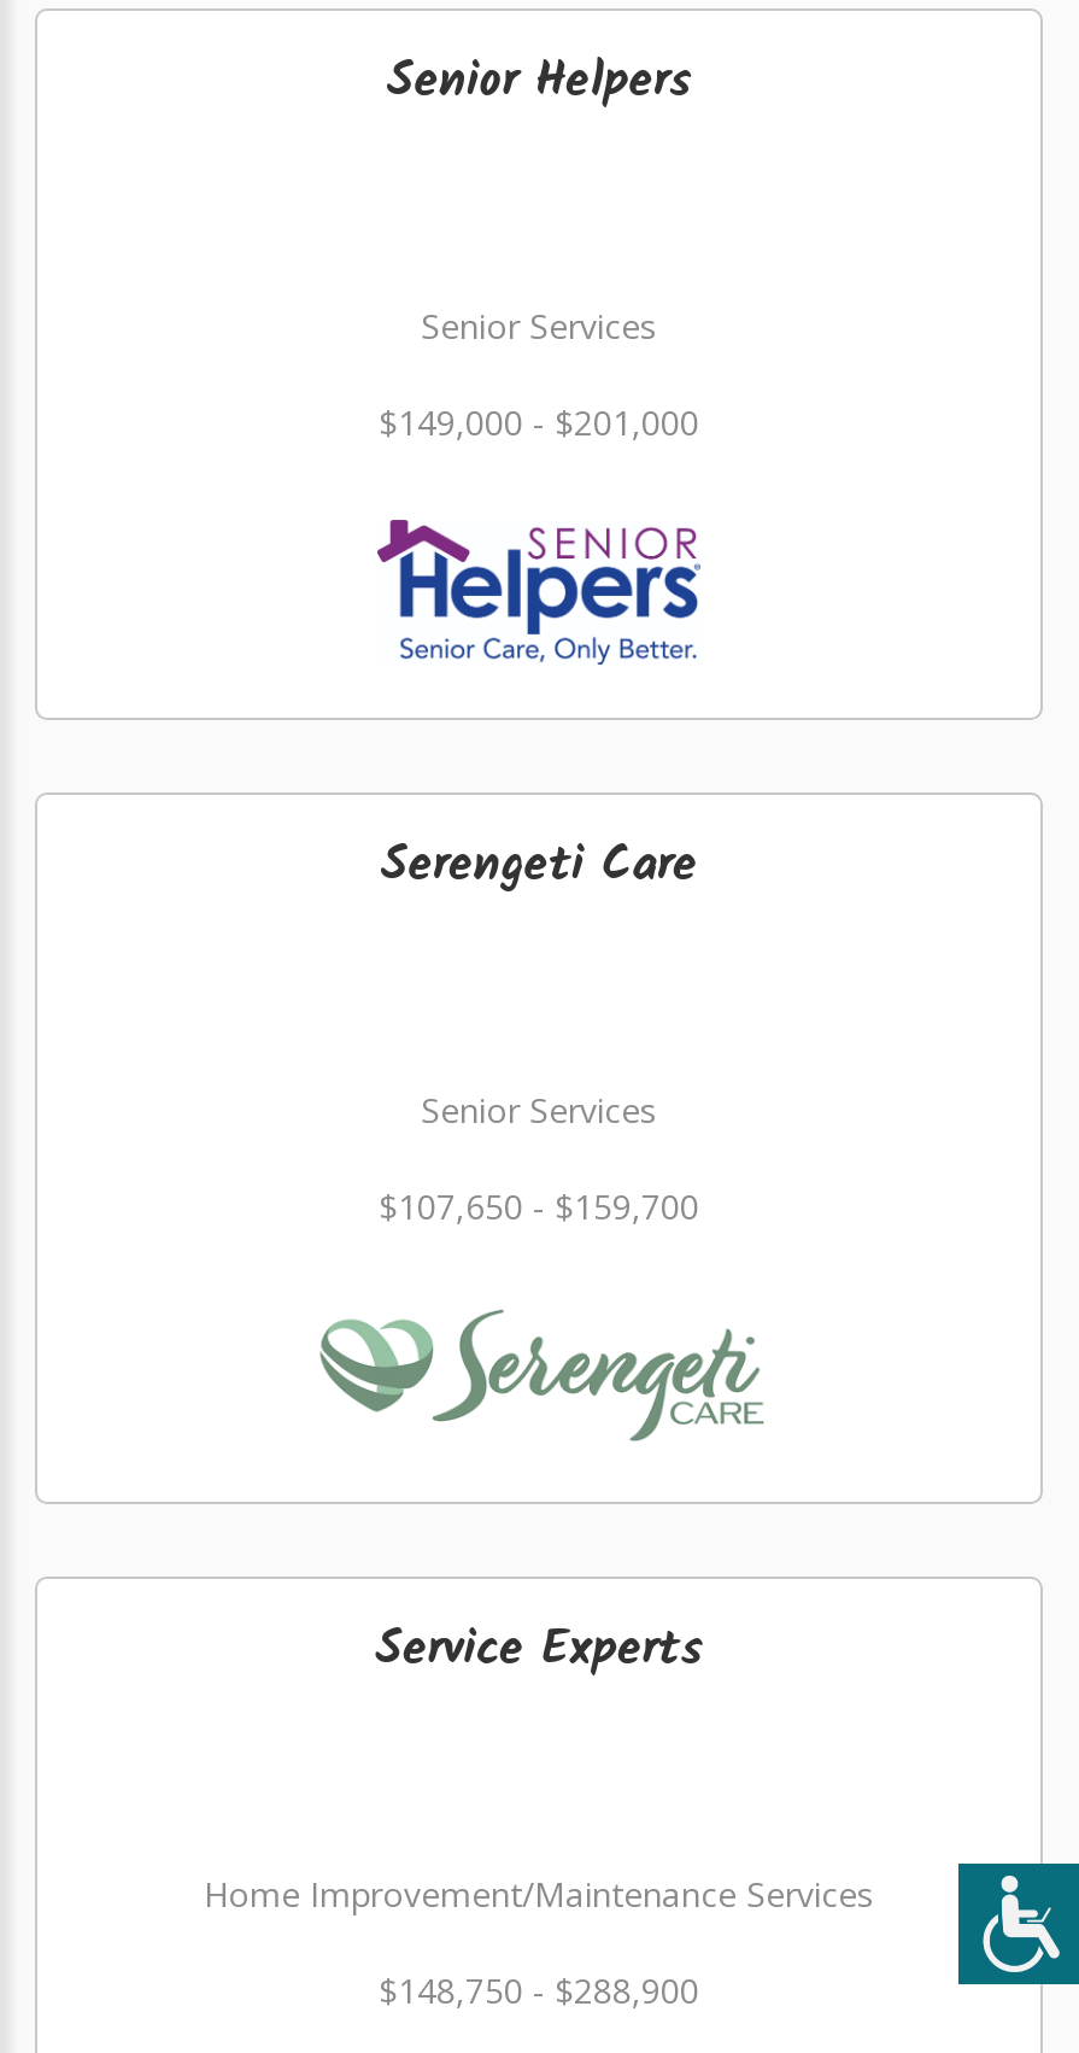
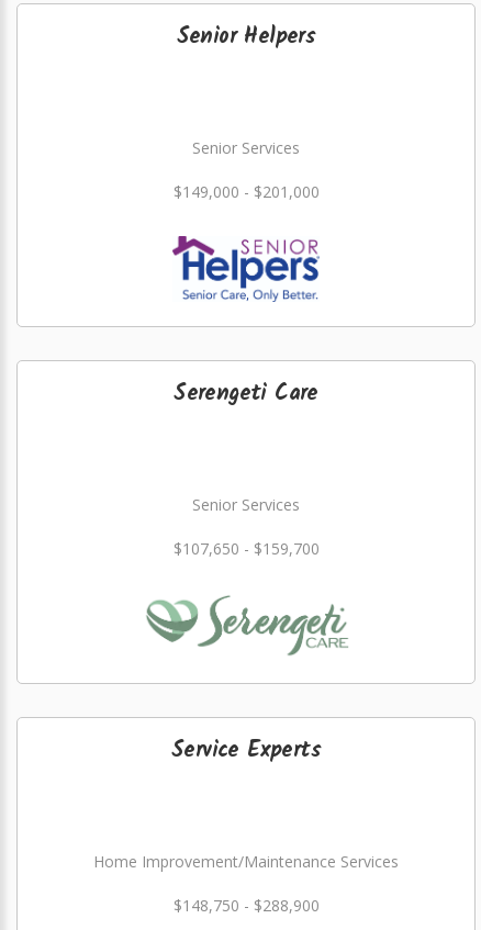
- [image]
